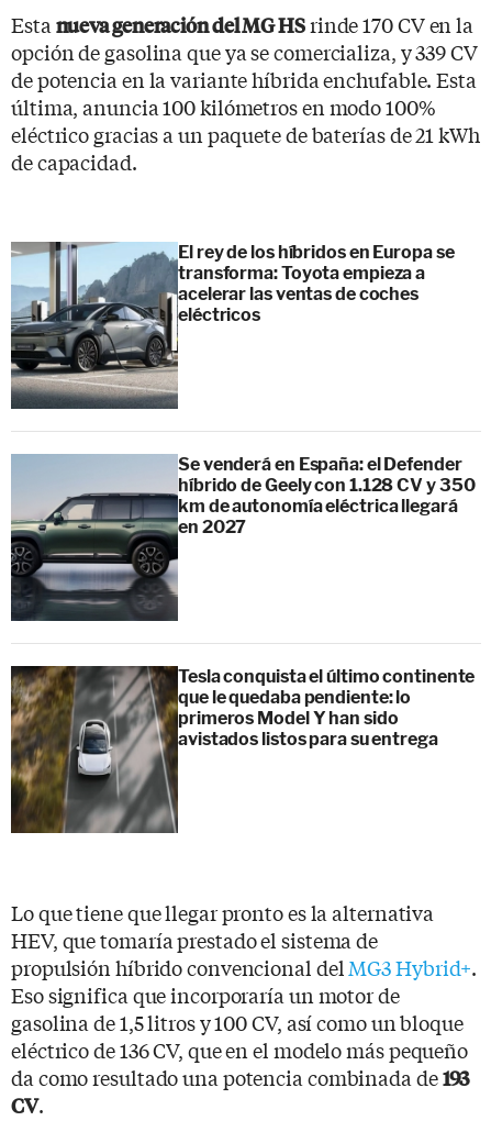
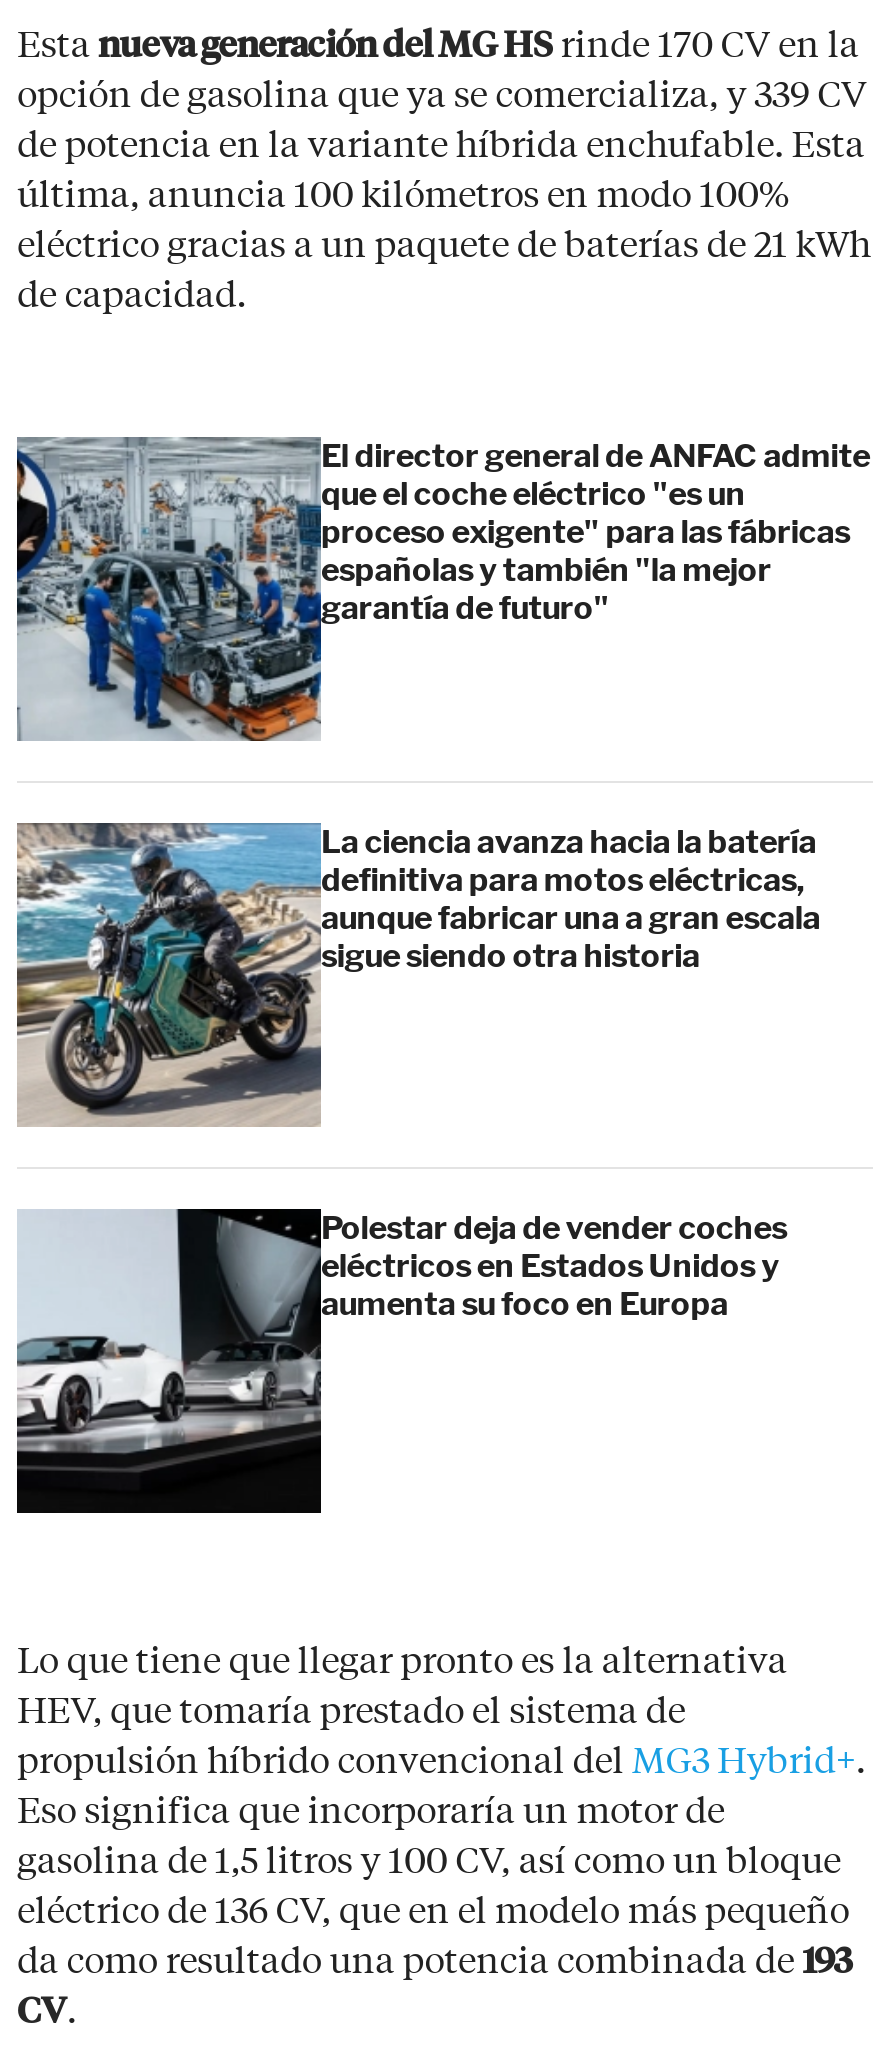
- [image]
- El rey de los híbridos en Europa se
- transforma: Toyota empieza a
- acelerar las ventas de coches
- eléctricos
+ [image]
+ El director general de ANFAC admite
+ que el coche eléctrico "es un
+ proceso exigente" para las fábricas
+ españolas y también "la mejor
+ garantía de futuro"

- [image]
- Se venderá en España: el Defender
- híbrido de Geely con 1.128 CV y 350
- km de autonomía eléctrica llegará
- en 2027
+ [image]
+ La ciencia avanza hacia la batería
+ definitiva para motos eléctricas,
+ aunque fabricar una a gran escala
+ sigue siendo otra historia

- [image]
- Tesla conquista el último continente
- que le quedaba pendiente: lo
- primeros Model Y han sido
- avistados listos para su entrega
+ [image]
+ Polestar deja de vender coches
+ eléctricos en Estados Unidos y
+ aumenta su foco en Europa
